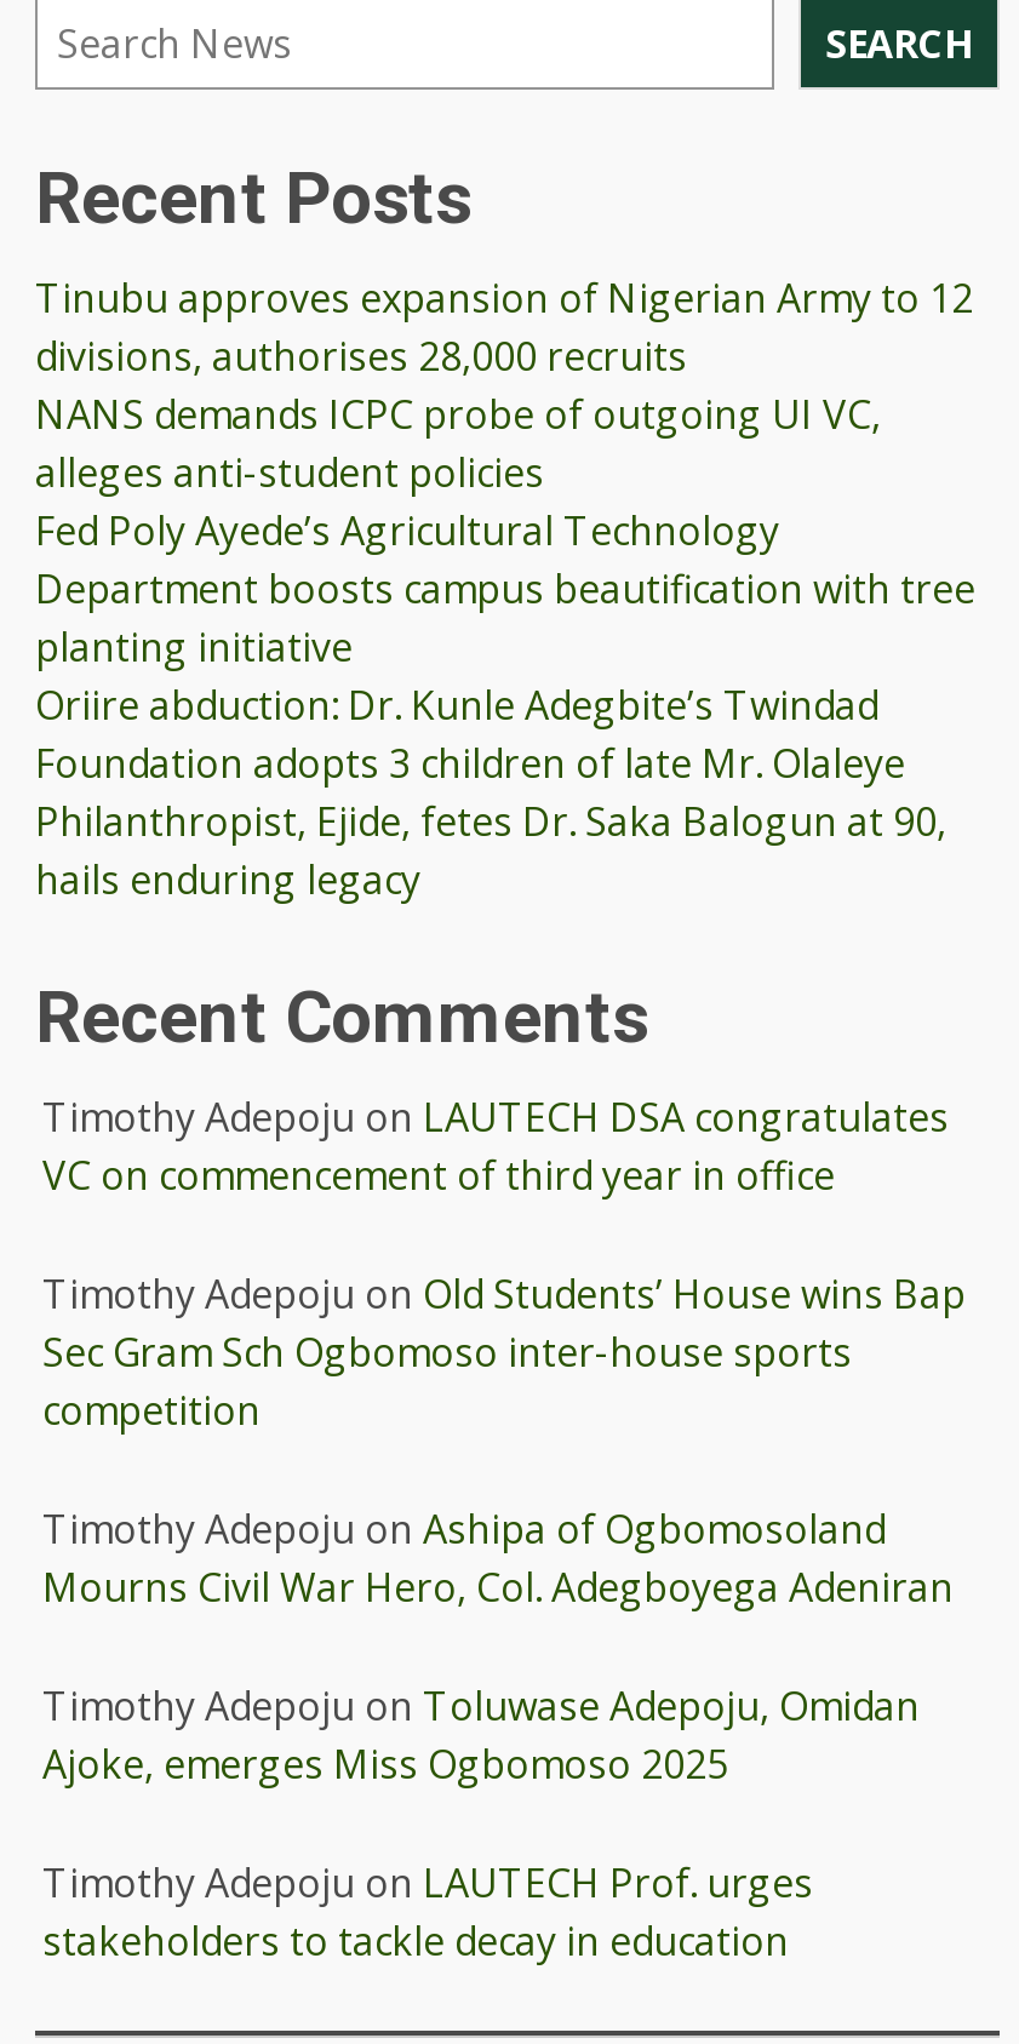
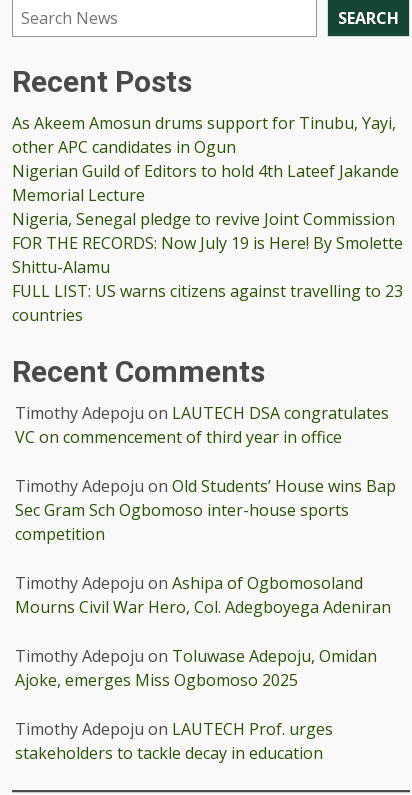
- Tinubu approves expansion of Nigerian Army to 12
- divisions, authorises 28,000 recruits
- NANS demands ICPC probe of outgoing UI VC,
- alleges anti-student policies
- Fed Poly Ayede’s Agricultural Technology
- Department boosts campus beautification with tree
- planting initiative
- Oriire abduction: Dr. Kunle Adegbite’s Twindad
- Foundation adopts 3 children of late Mr. Olaleye
- Philanthropist, Ejide, fetes Dr. Saka Balogun at 90,
- hails enduring legacy
+ As Akeem Amosun drums support for Tinubu, Yayi,
+ other APC candidates in Ogun
+ Nigerian Guild of Editors to hold 4th Lateef Jakande
+ Memorial Lecture
+ Nigeria, Senegal pledge to revive Joint Commission
+ FOR THE RECORDS: Now July 19 is Here! By Smolette
+ Shittu-Alamu
+ FULL LIST: US warns citizens against travelling to 23
+ countries
